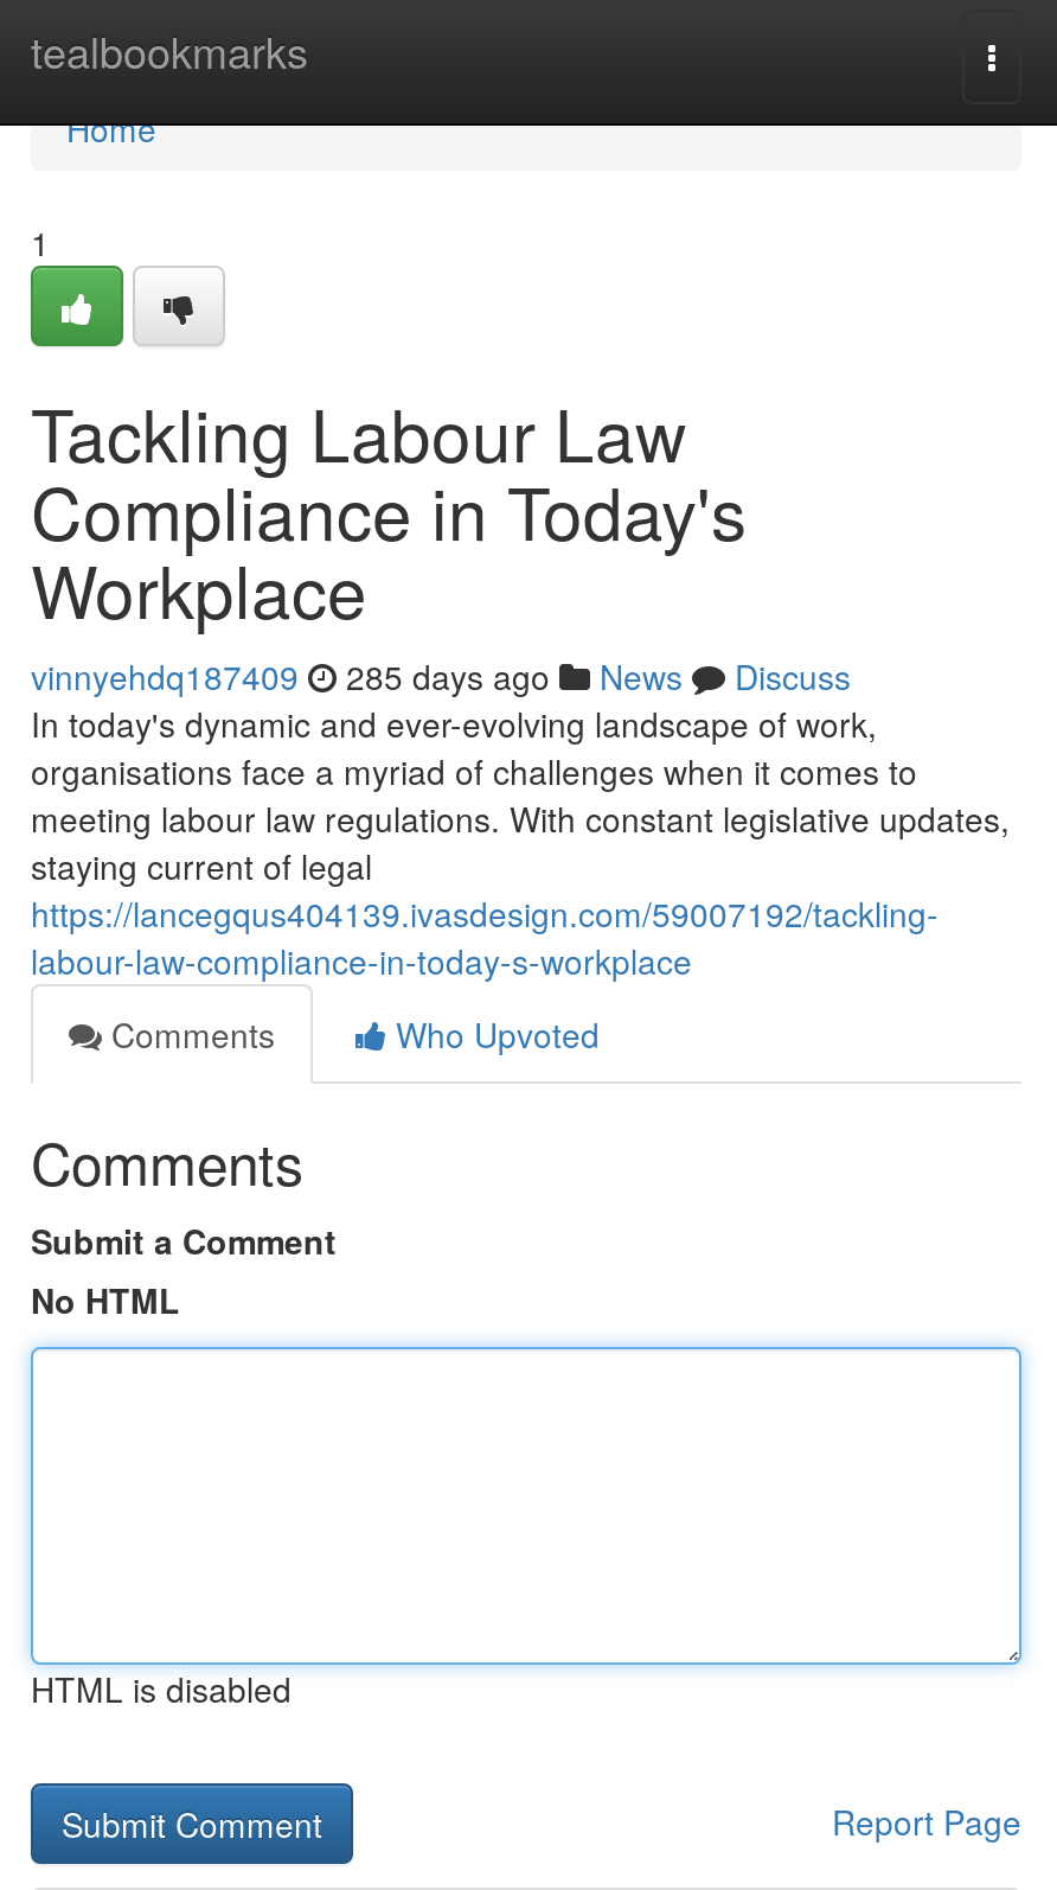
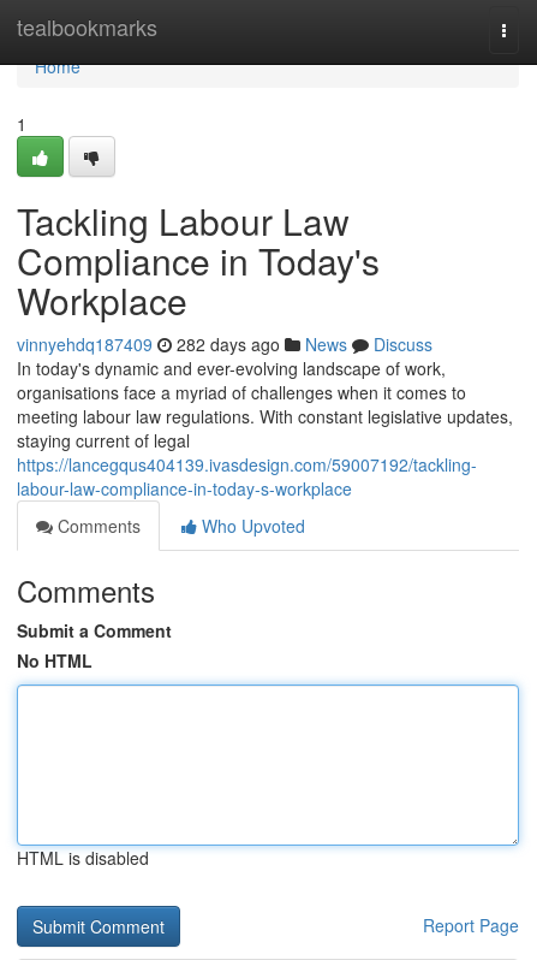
- vinnyehdq187409 285 days ago News Discuss
+ vinnyehdq187409 282 days ago News Discuss
